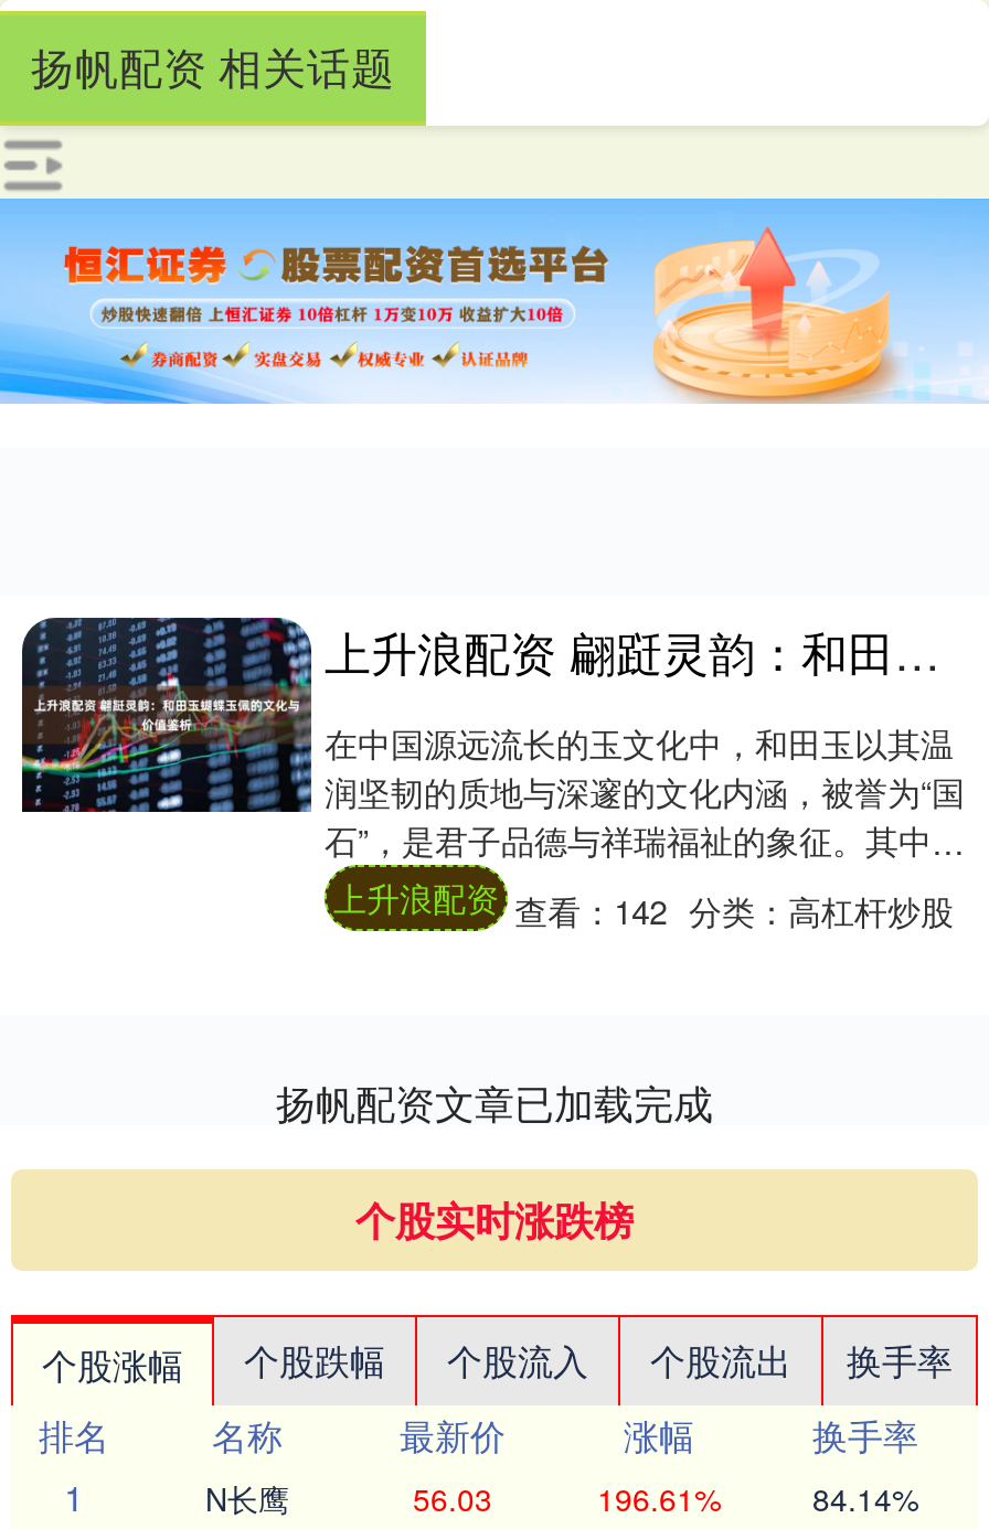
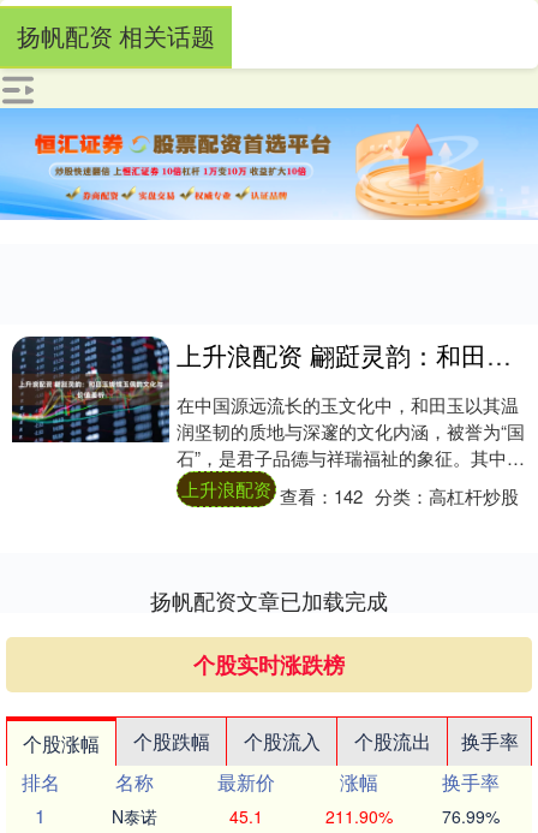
- N长鹰
+ N泰诺

- 56.03
+ 45.1

- 196.61%
+ 211.90%

- 84.14%
+ 76.99%
